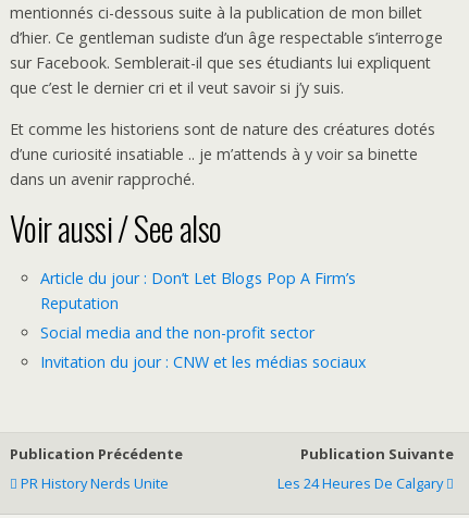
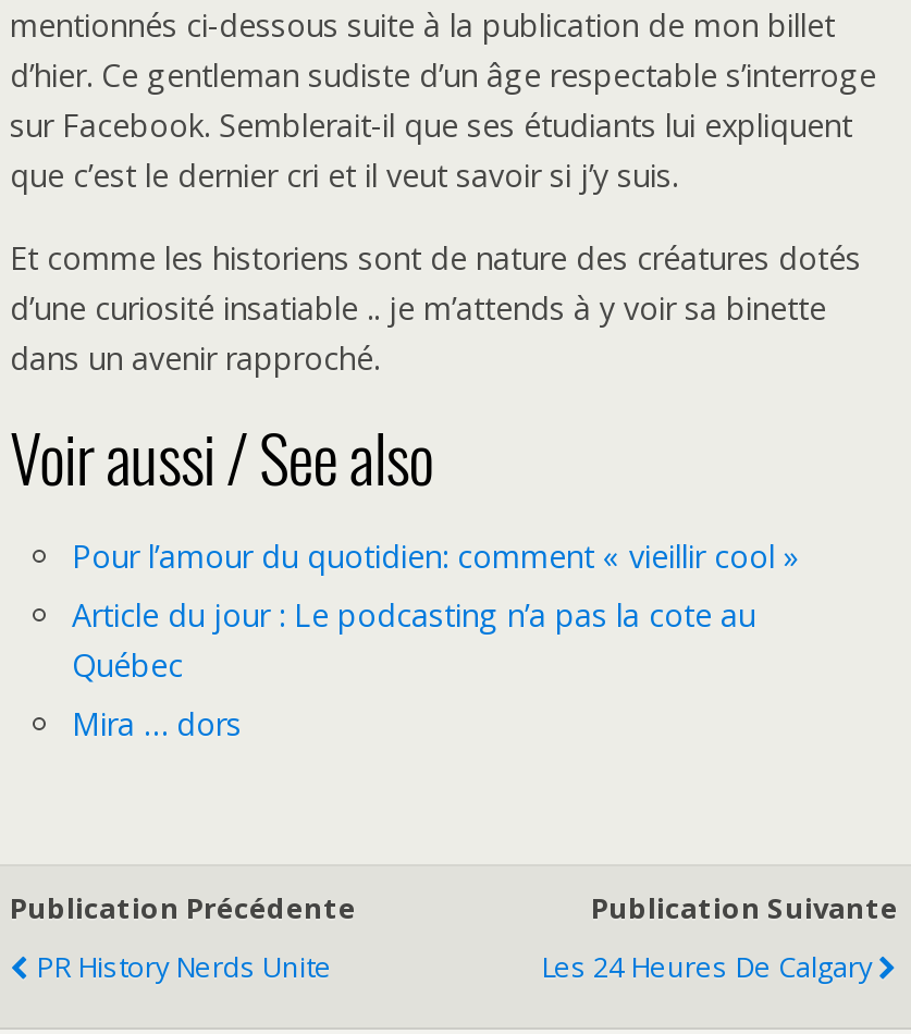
- Article du jour : Don’t Let Blogs Pop A Firm’s
- Reputation
- Social media and the non-profit sector
- Invitation du jour : CNW et les médias sociaux
+ Pour l’amour du quotidien: comment « vieillir cool »
+ Article du jour : Le podcasting n’a pas la cote au
+ Québec
+ Mira … dors
